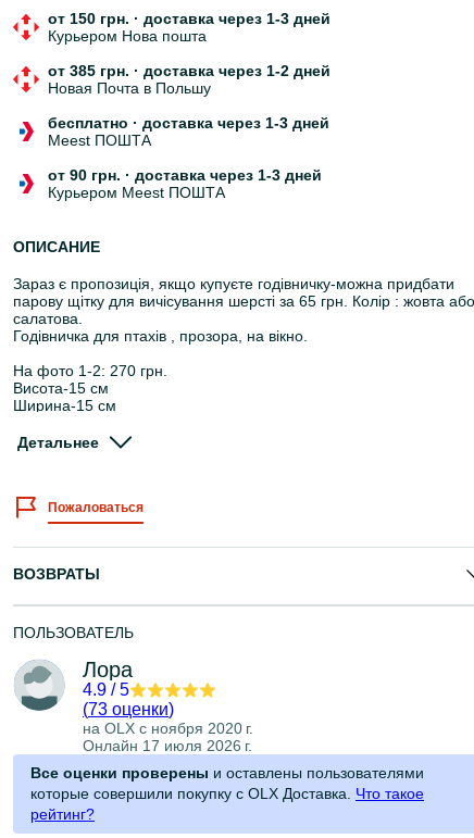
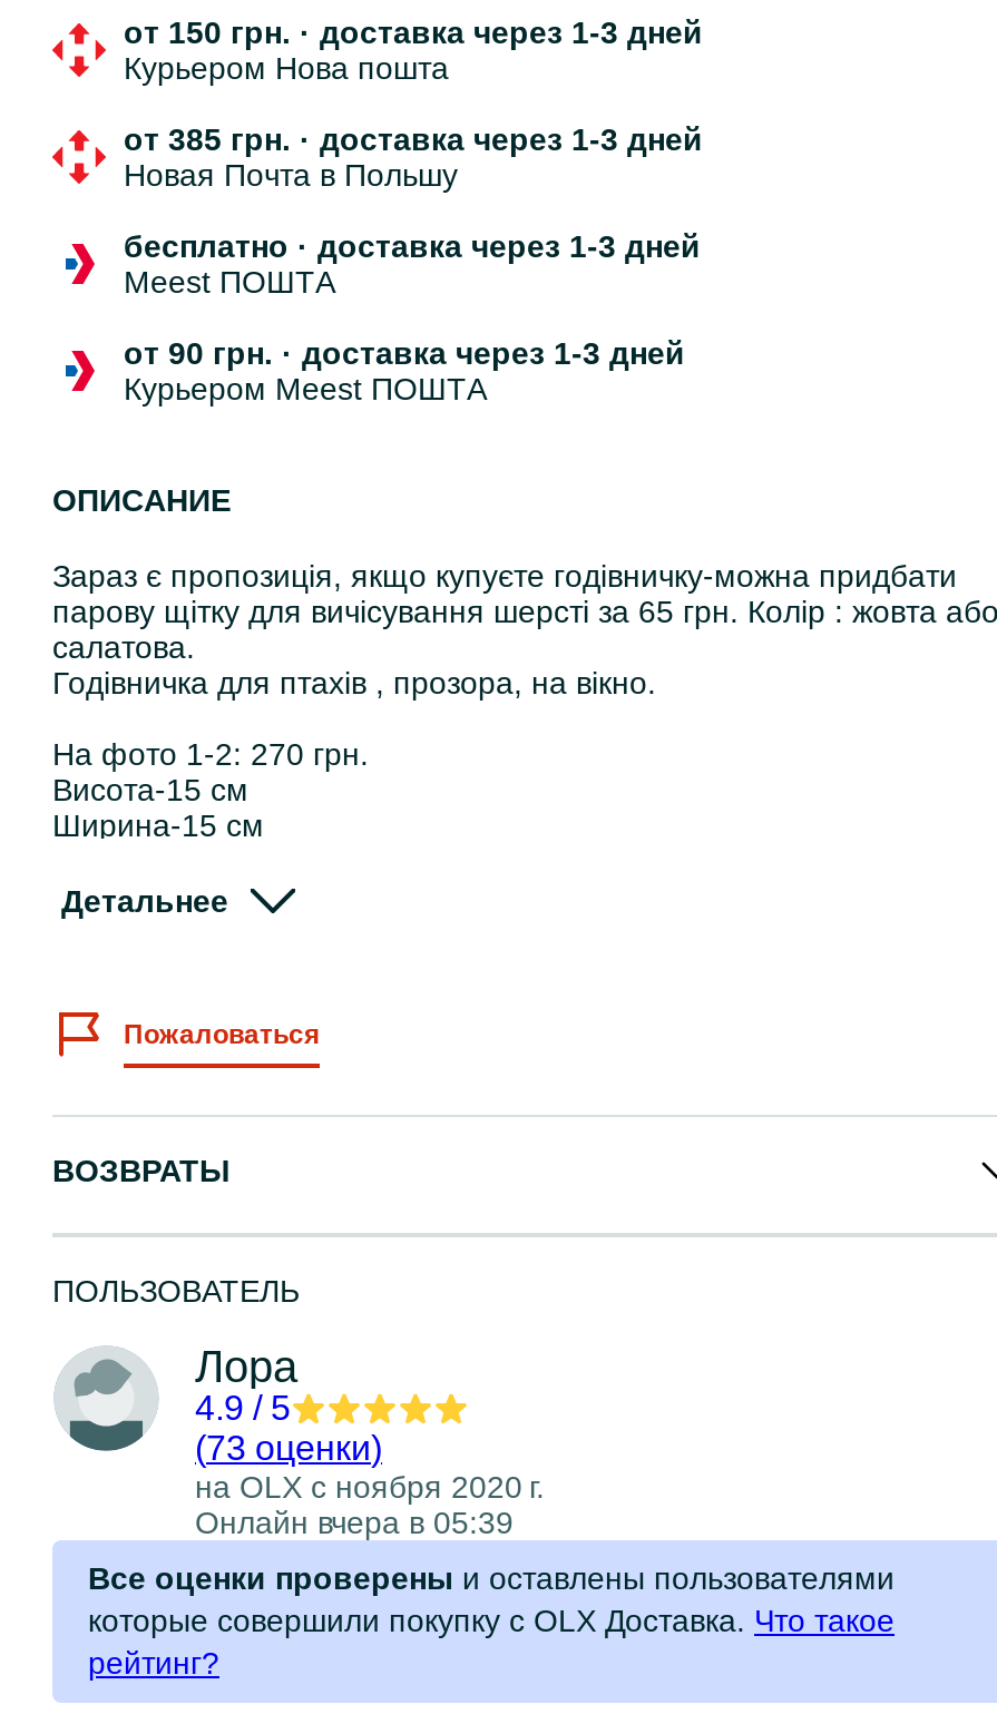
- от 385 грн. · доставка через 1-2 дней
+ от 385 грн. · доставка через 1-3 дней

- Онлайн 17 июля 2026 г.
+ Онлайн вчера в 05:39
